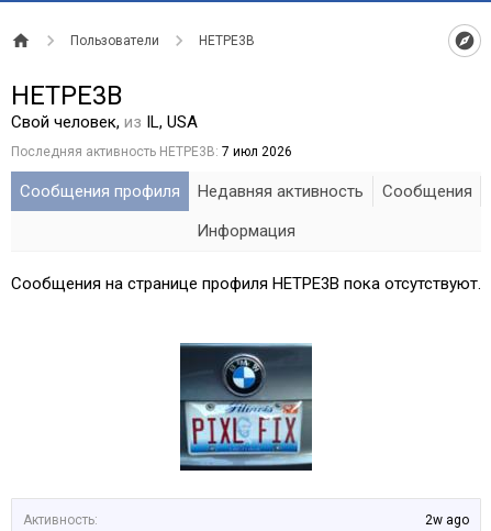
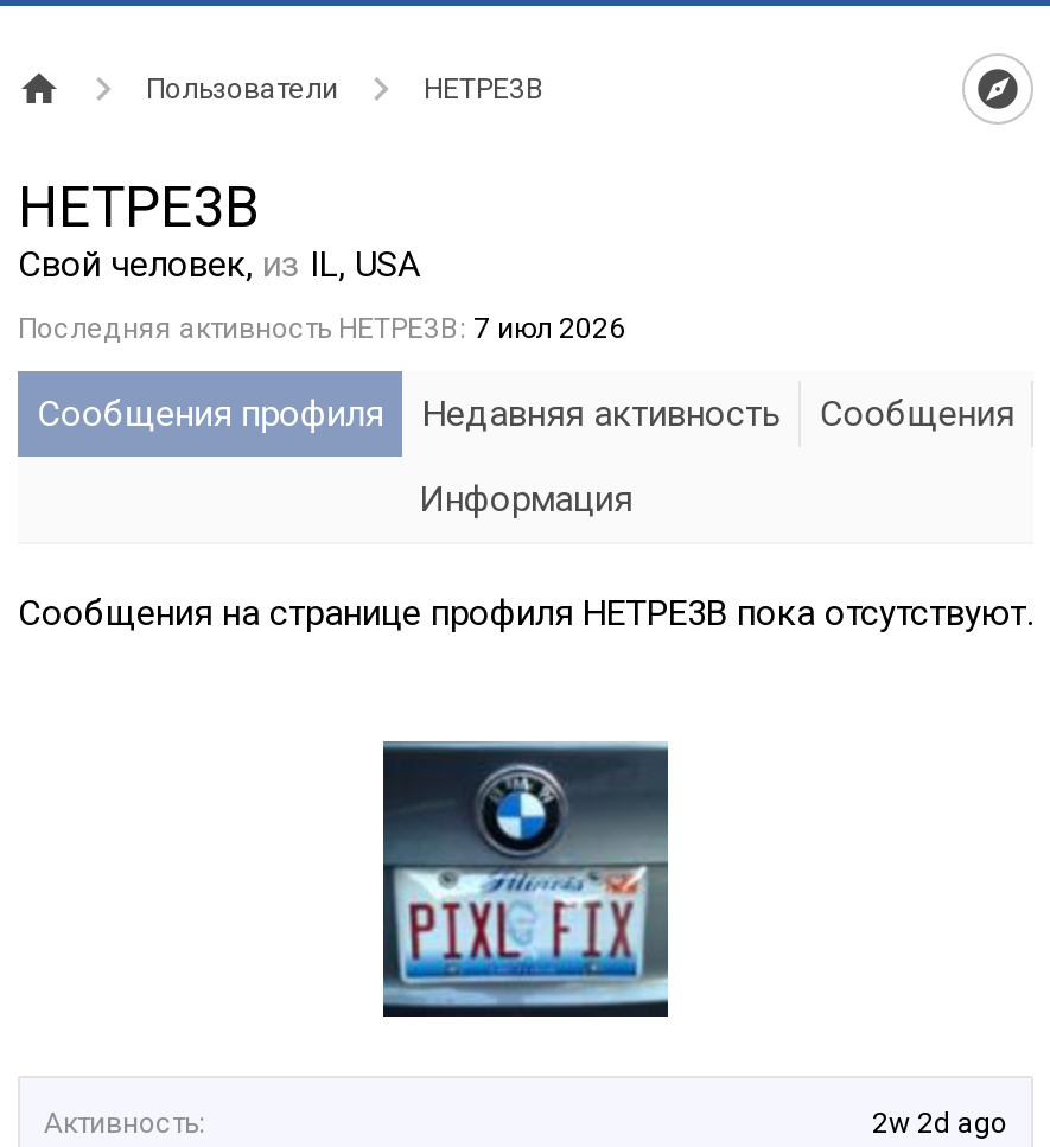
- 2w ago
+ 2w 2d ago
